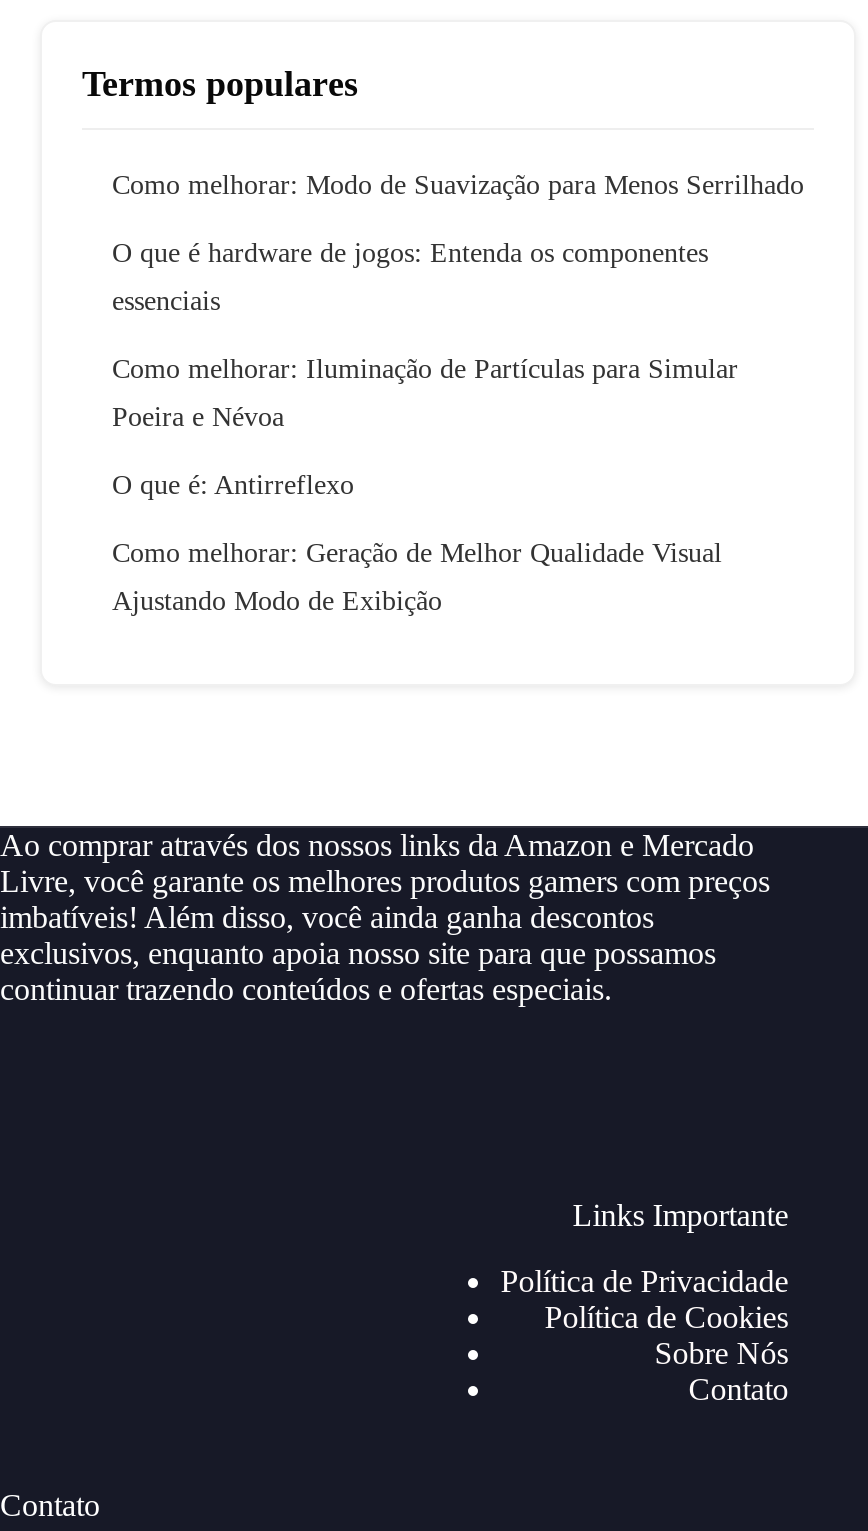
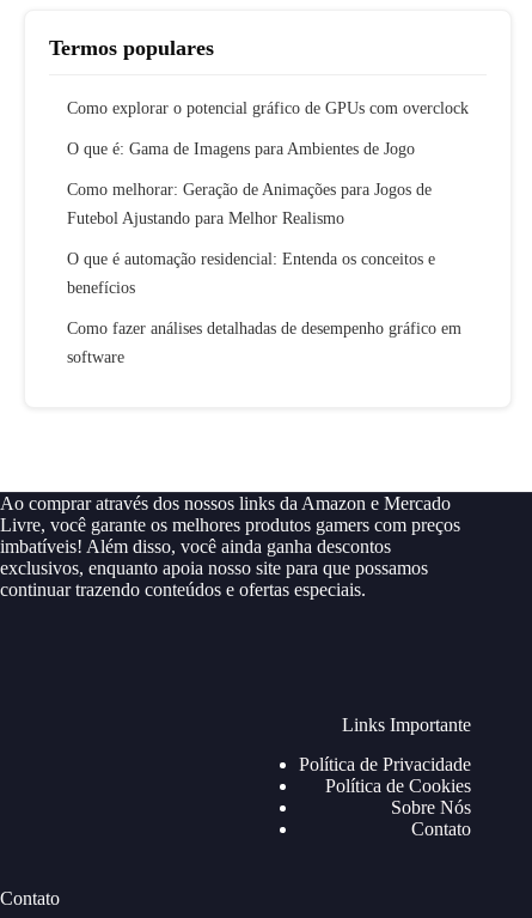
- Como melhorar: Modo de Suavização para Menos Serrilhado
+ Como explorar o potencial gráfico de GPUs com overclock

- O que é hardware de jogos: Entenda os componentes
+ O que é: Gama de Imagens para Ambientes de Jogo

- essenciais
+ Como melhorar: Geração de Animações para Jogos de

- Como melhorar: Iluminação de Partículas para Simular
+ Futebol Ajustando para Melhor Realismo

- Poeira e Névoa
+ O que é automação residencial: Entenda os conceitos e

- O que é: Antirreflexo
+ benefícios

- Como melhorar: Geração de Melhor Qualidade Visual
+ Como fazer análises detalhadas de desempenho gráfico em

- Ajustando Modo de Exibição
+ software
